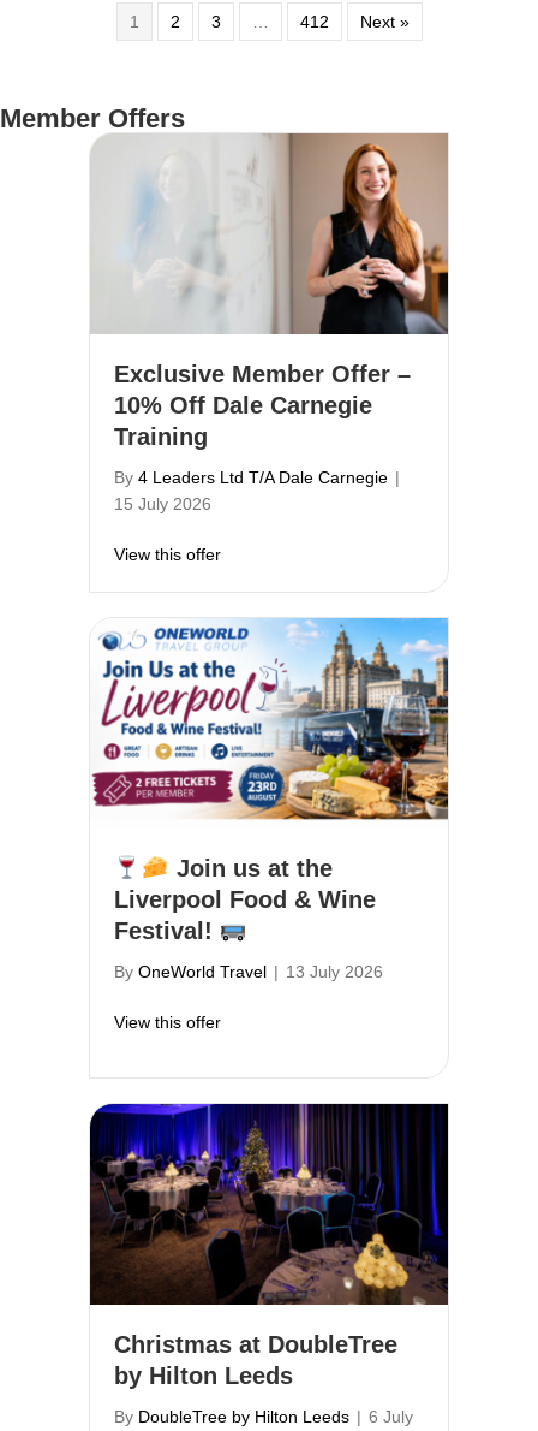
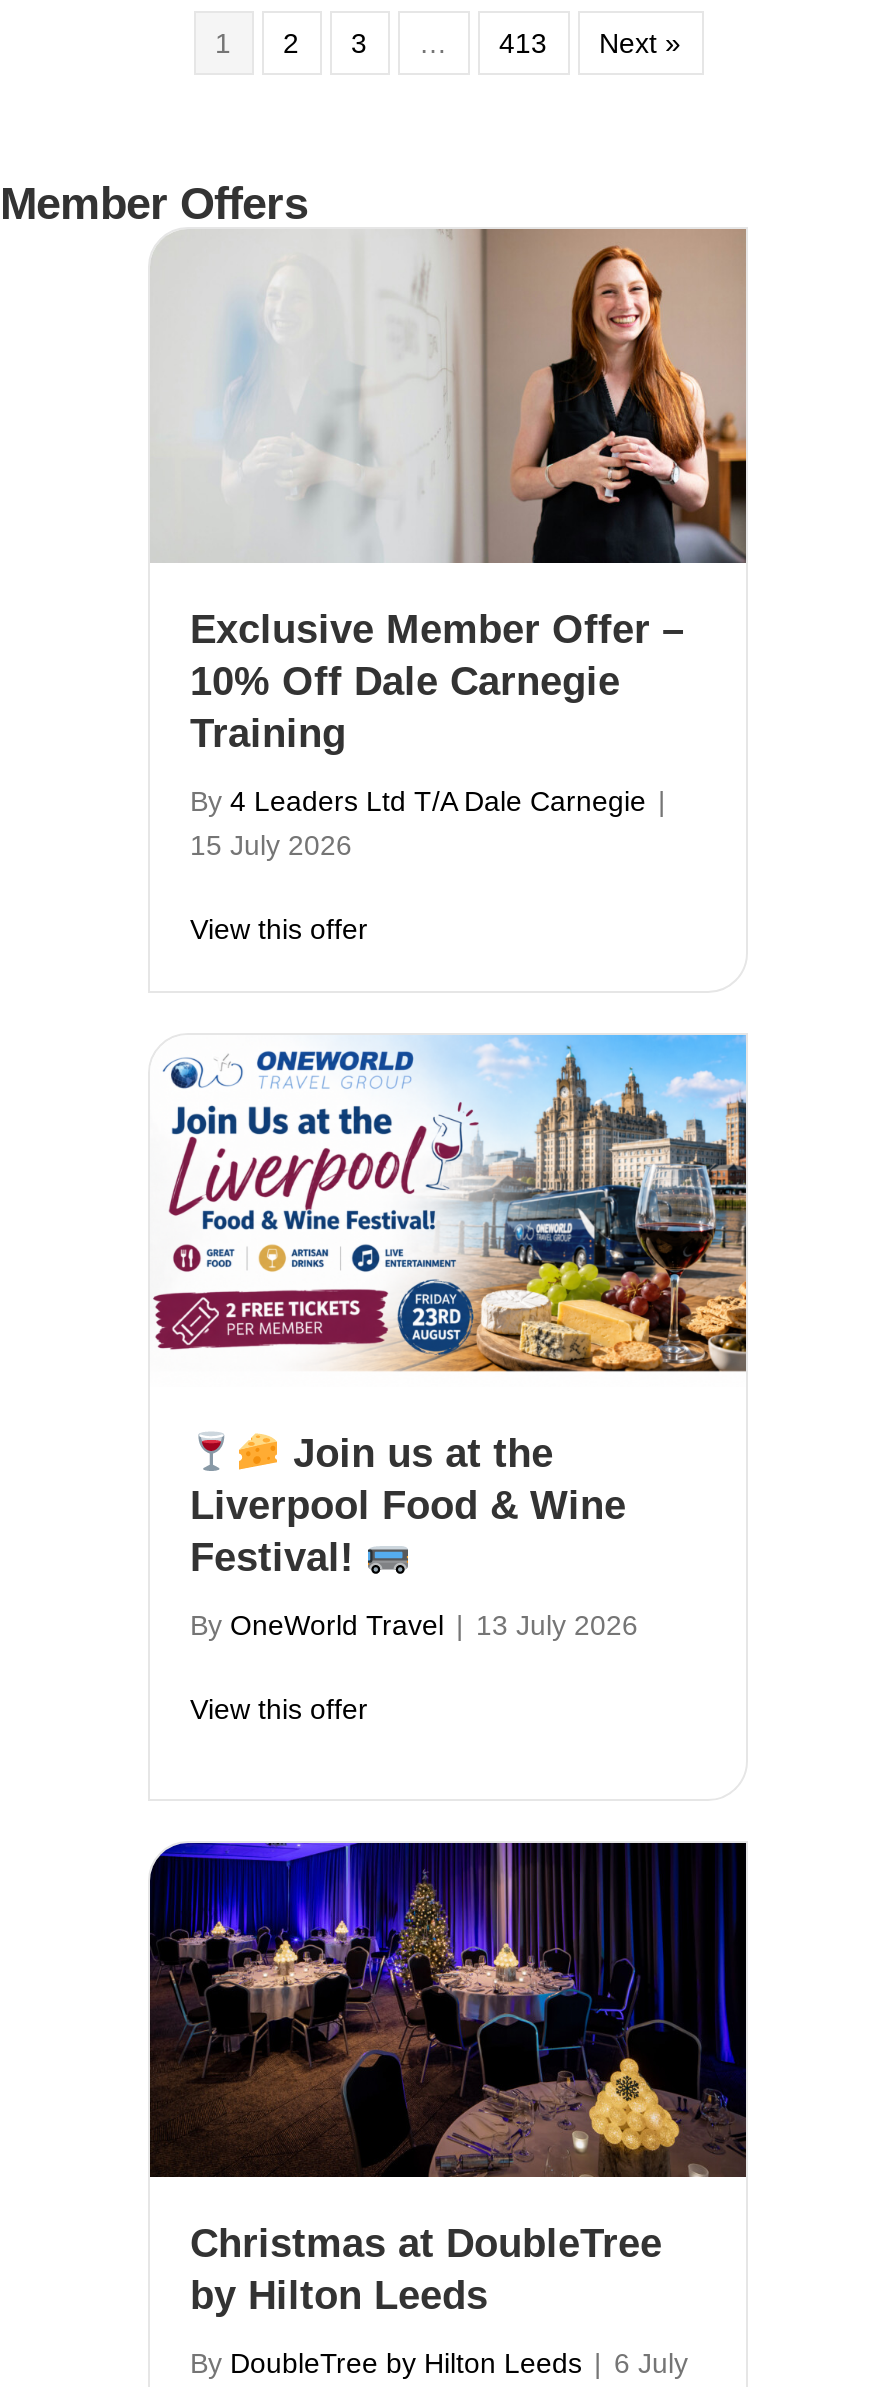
- 412
+ 413
